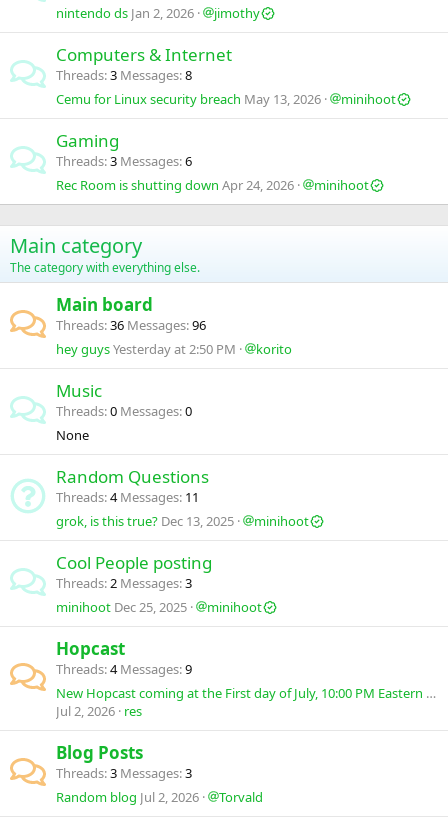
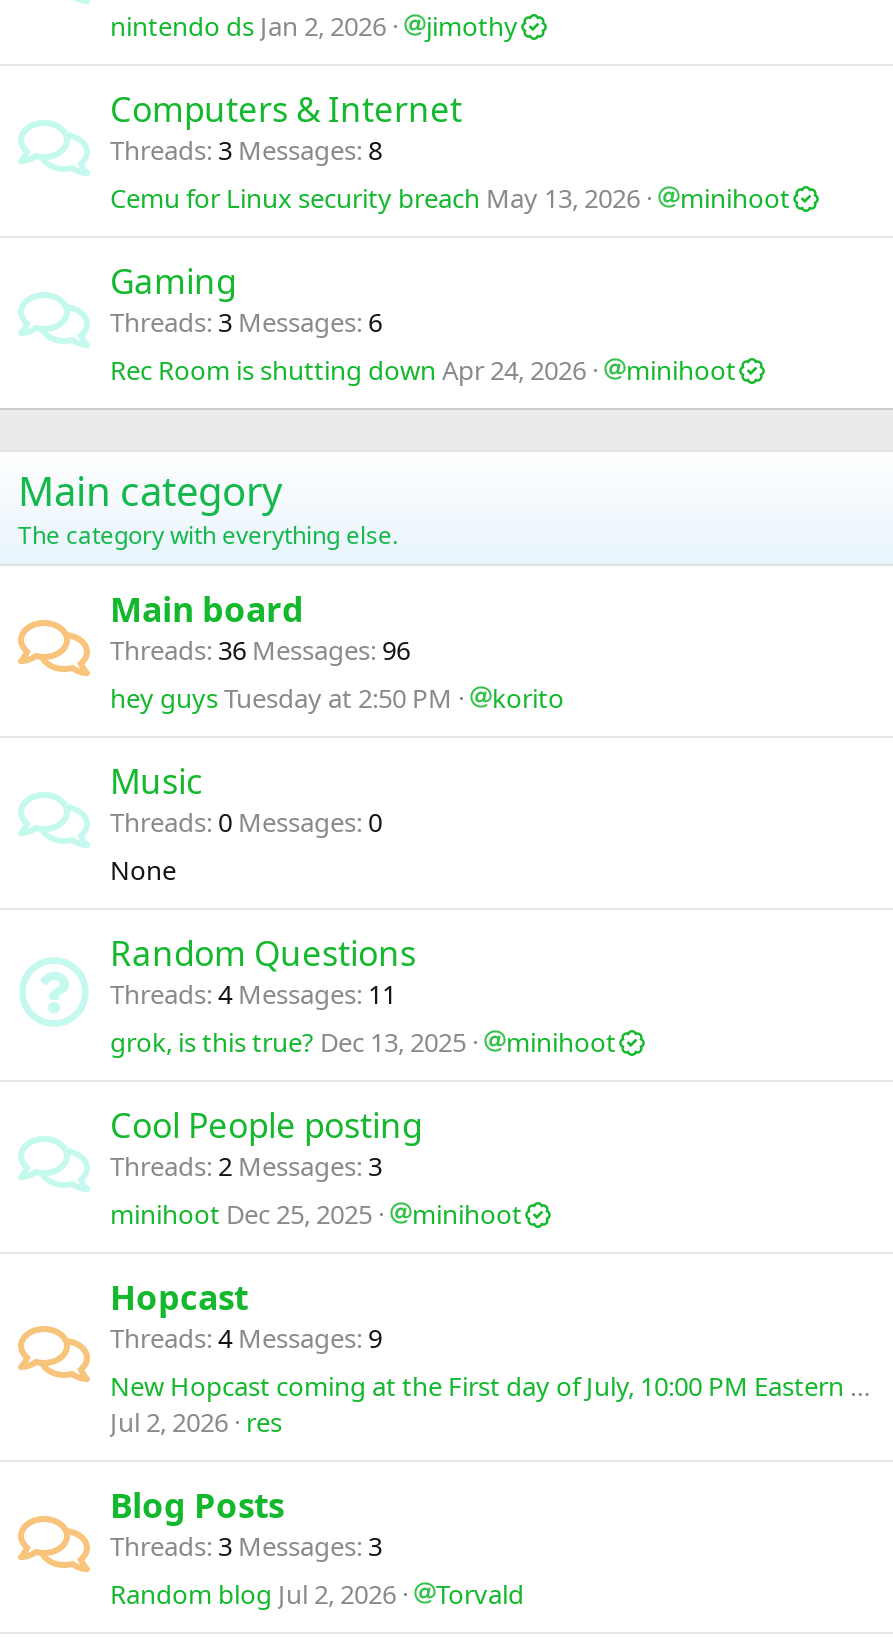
- hey guys Yesterday at 2:50 PM
+ hey guys Tuesday at 2:50 PM
